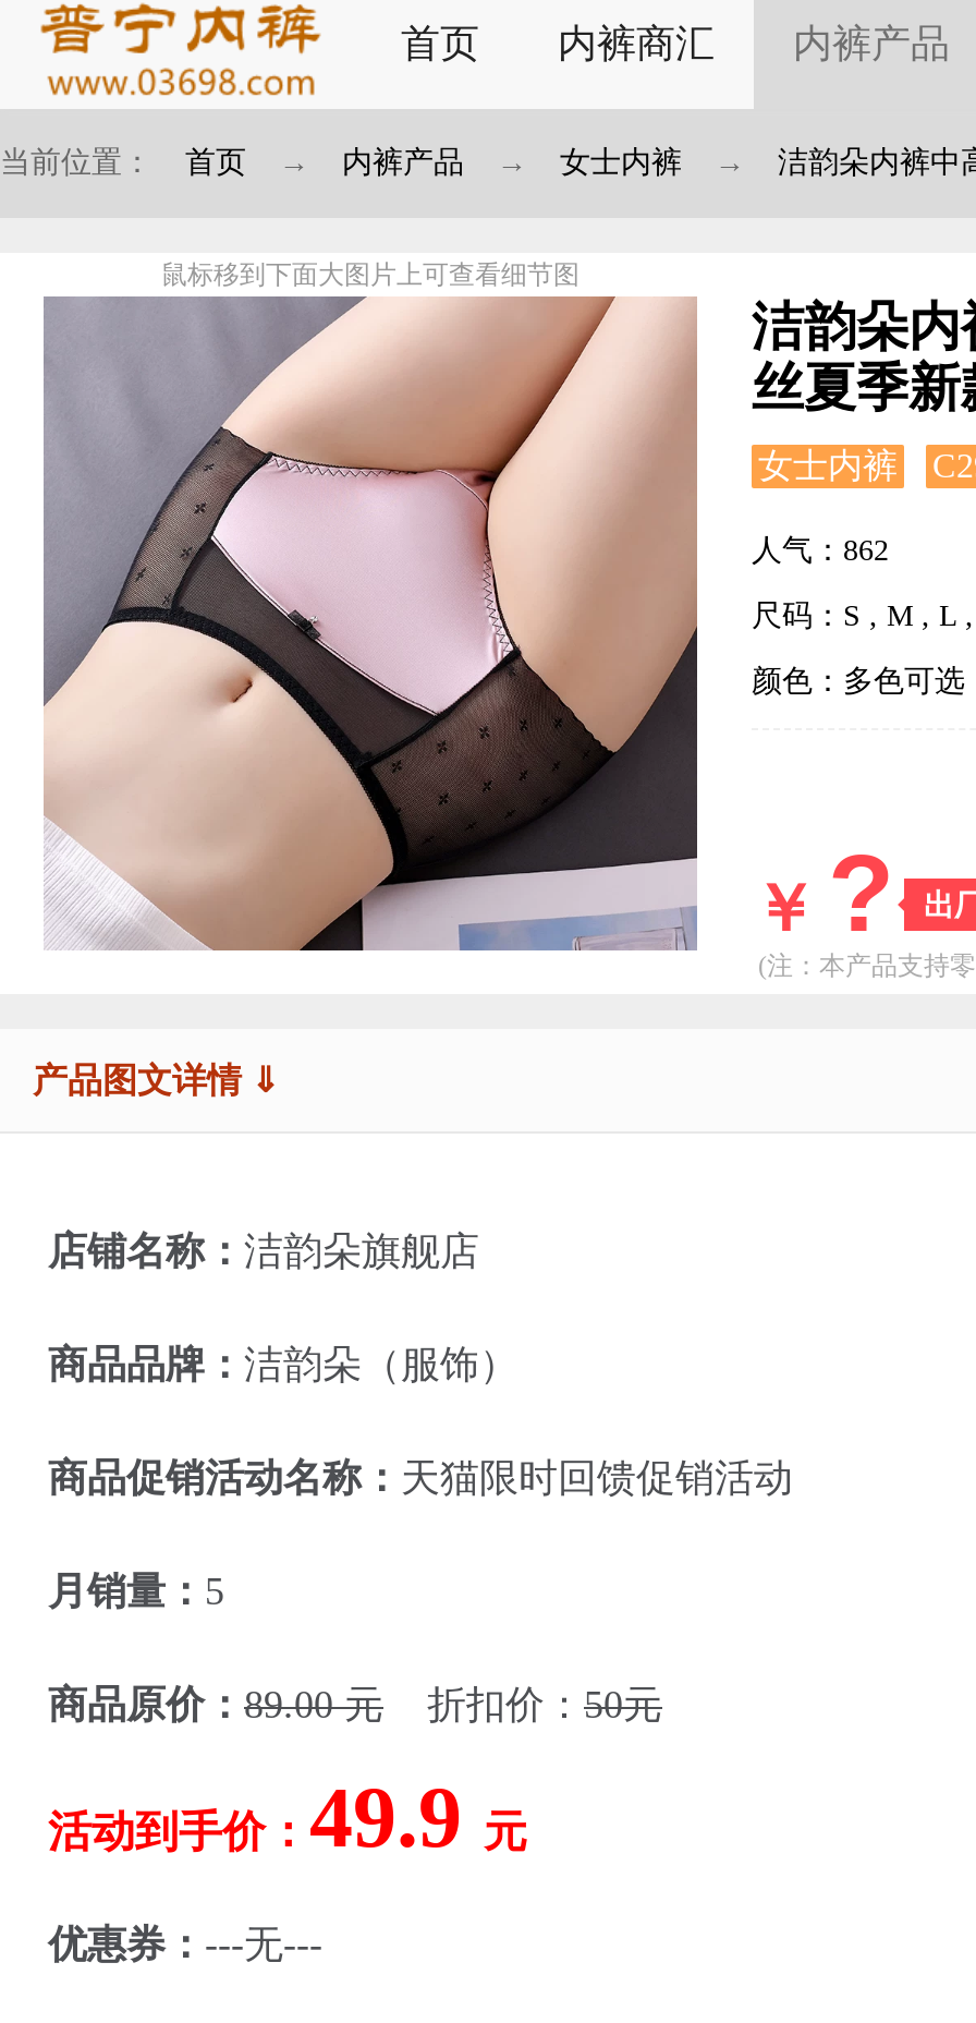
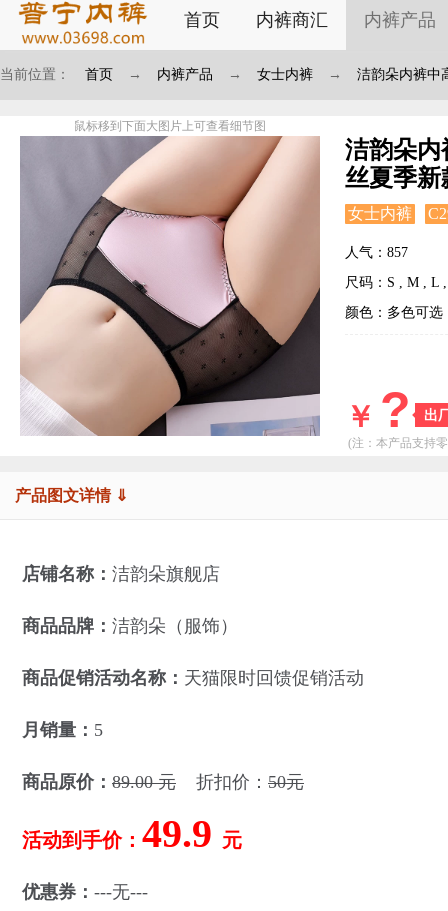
- 人气：862
+ 人气：857
